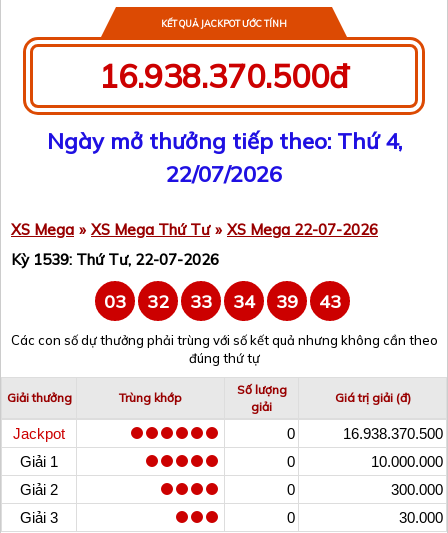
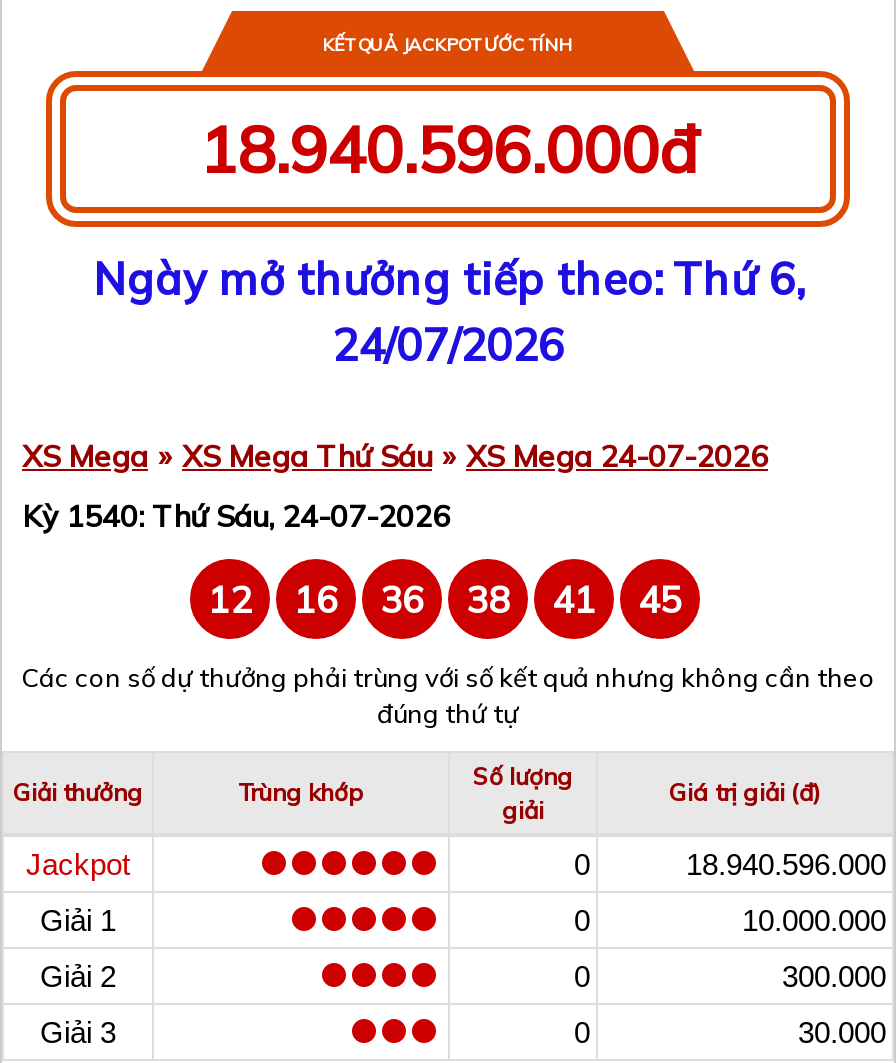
- 16.938.370.500đ
+ 18.940.596.000đ

- Ngày mở thưởng tiếp theo: Thứ 4,
- 22/07/2026
+ Ngày mở thưởng tiếp theo: Thứ 6,
+ 24/07/2026

- XS Mega » XS Mega Thứ Tư » XS Mega 22-07-2026
+ XS Mega » XS Mega Thứ Sáu » XS Mega 24-07-2026

- Kỳ 1539: Thứ Tư, 22-07-2026
+ Kỳ 1540: Thứ Sáu, 24-07-2026

- 03
- 32
- 33
- 34
- 39
- 43
+ 12
+ 16
+ 36
+ 38
+ 41
+ 45

- 16.938.370.500
+ 18.940.596.000
